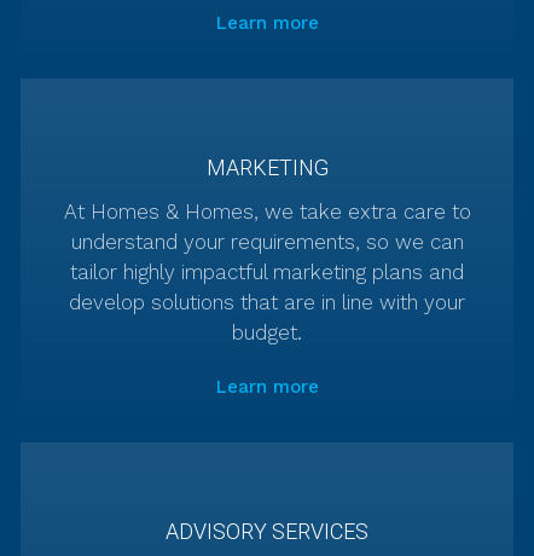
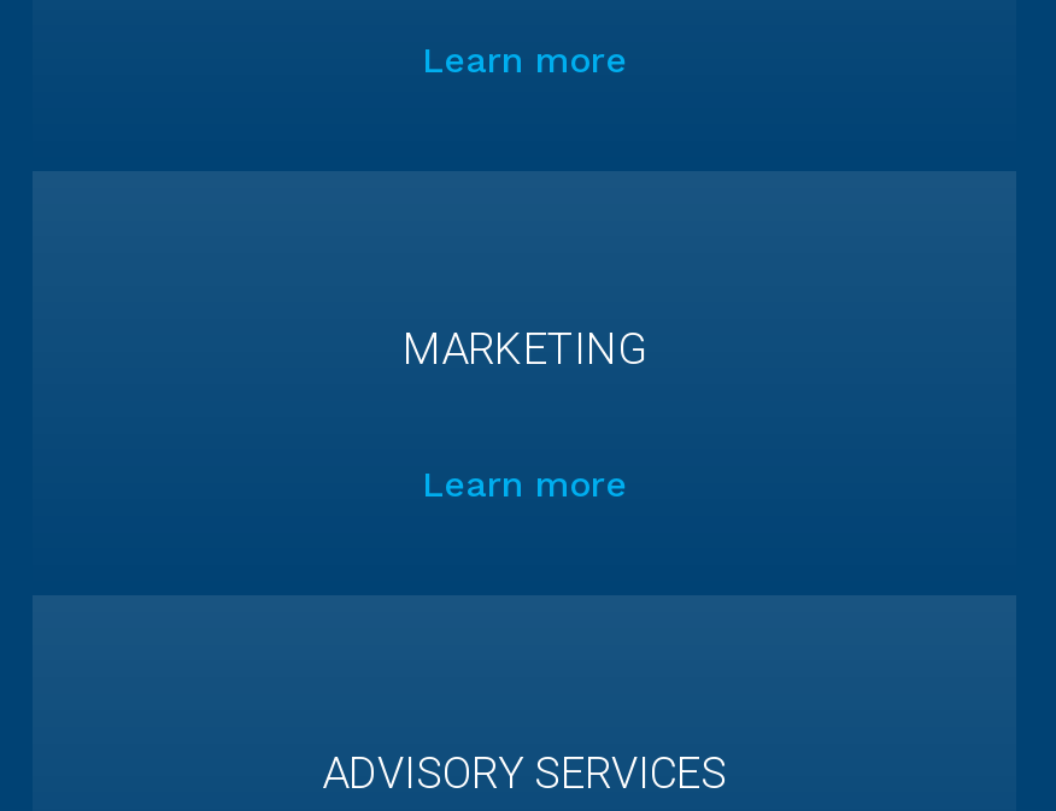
- At Homes & Homes, we take extra care to
- understand your requirements, so we can
- tailor highly impactful marketing plans and
- develop solutions that are in line with your
- budget.
